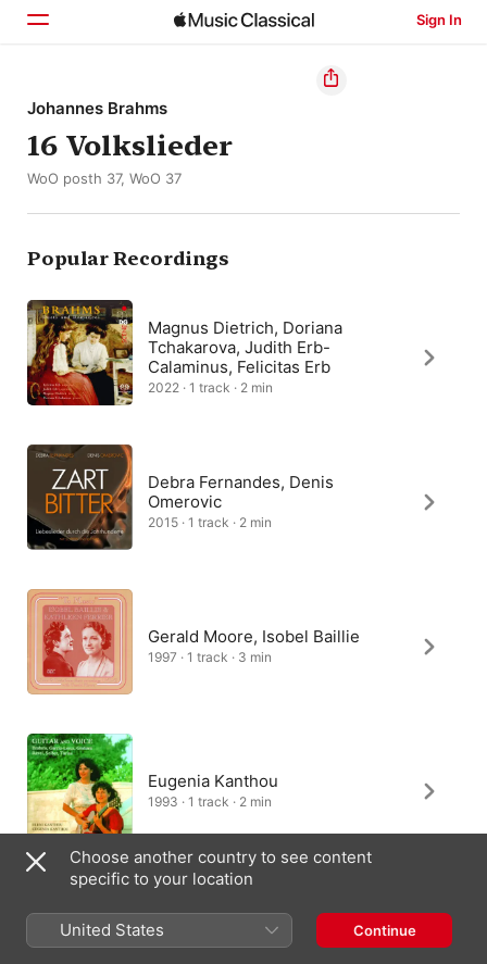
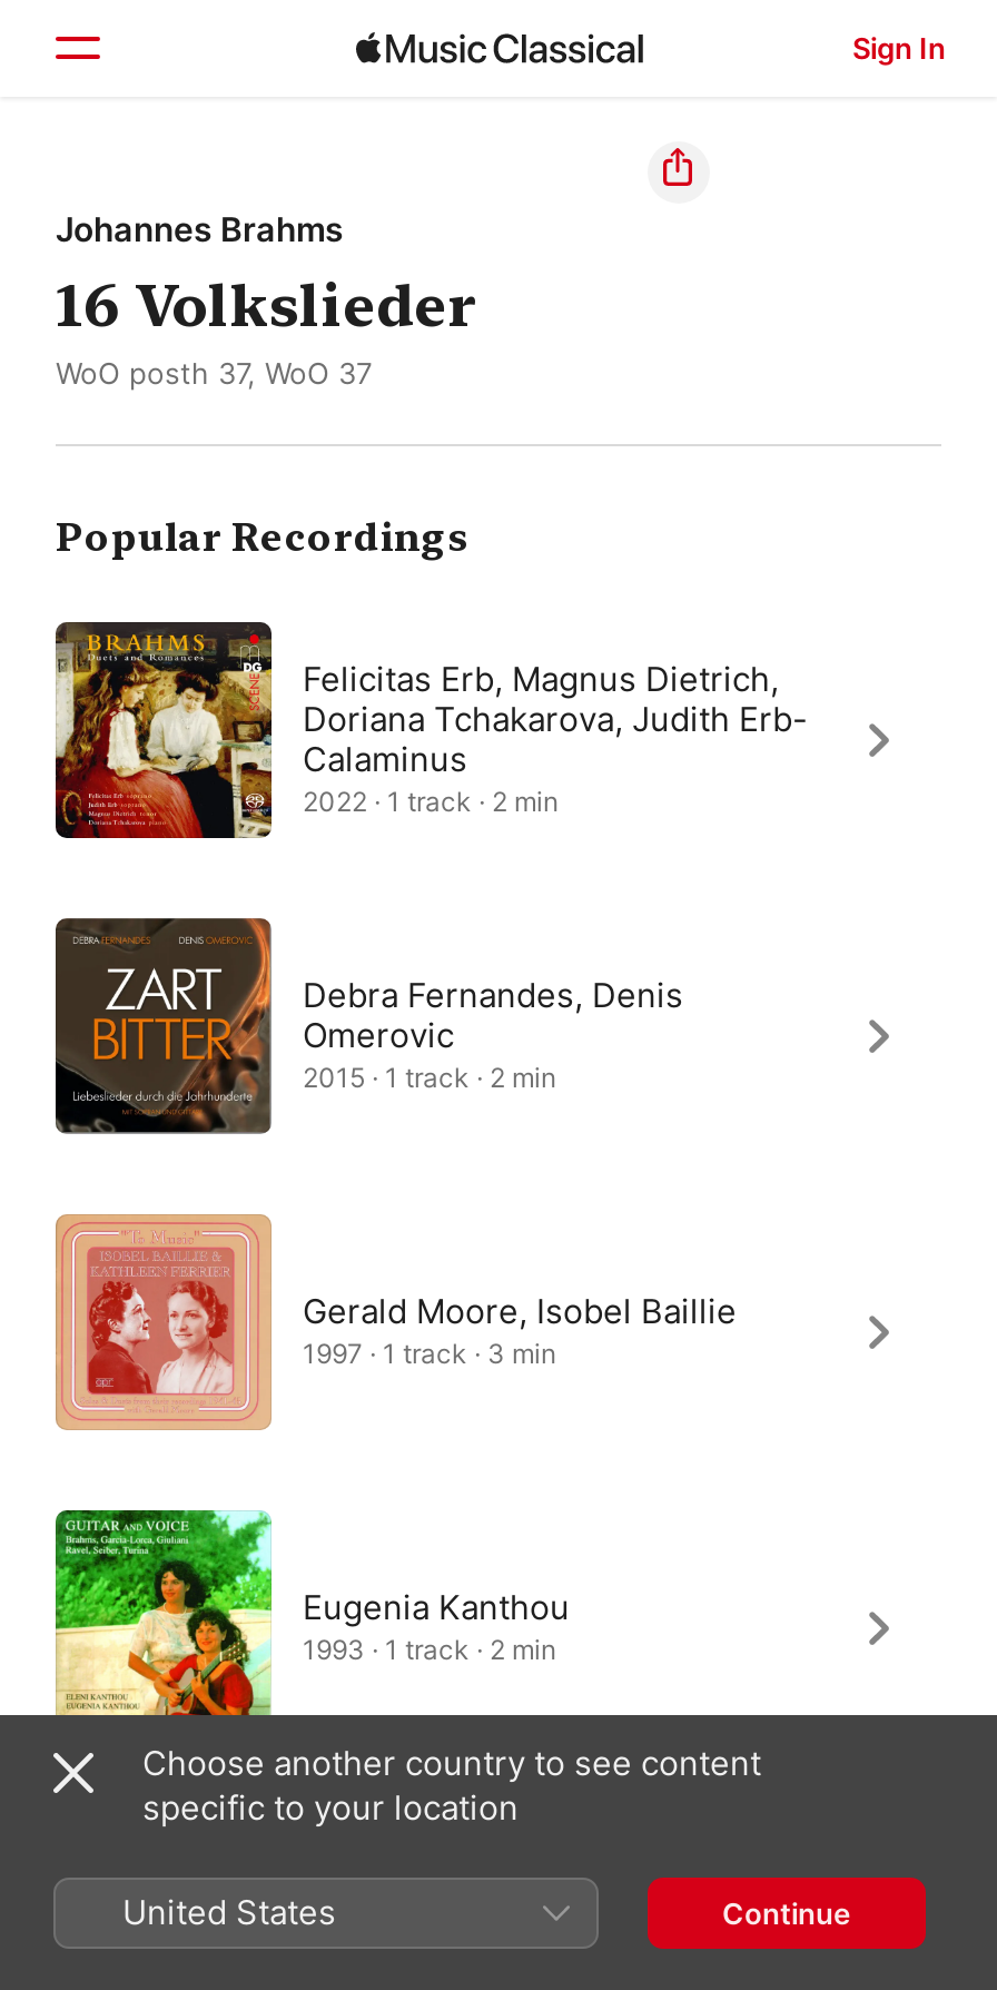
- Magnus Dietrich, Doriana
- Tchakarova, Judith Erb-
- Calaminus, Felicitas Erb
+ Felicitas Erb, Magnus Dietrich,
+ Doriana Tchakarova, Judith Erb-
+ Calaminus
